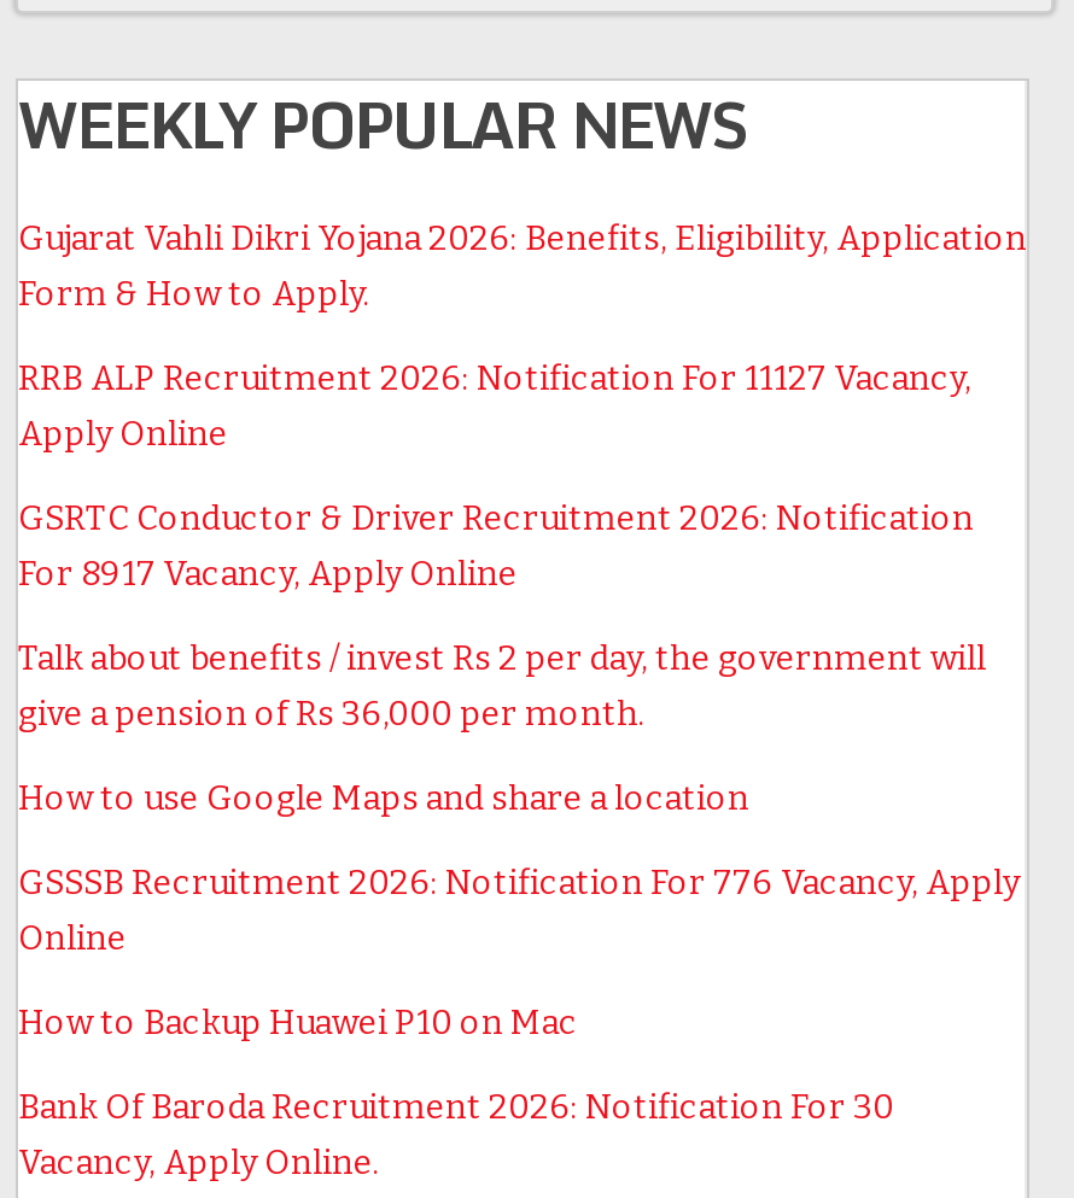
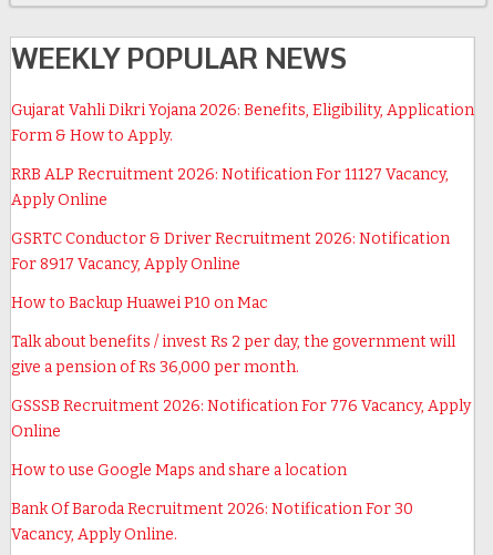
moved down: Talk about benefits / invest Rs 2 per day, the government will | give a pension of Rs 36,000 per month.

moved down: How to use Google Maps and share a location

moved up: How to Backup Huawei P10 on Mac
